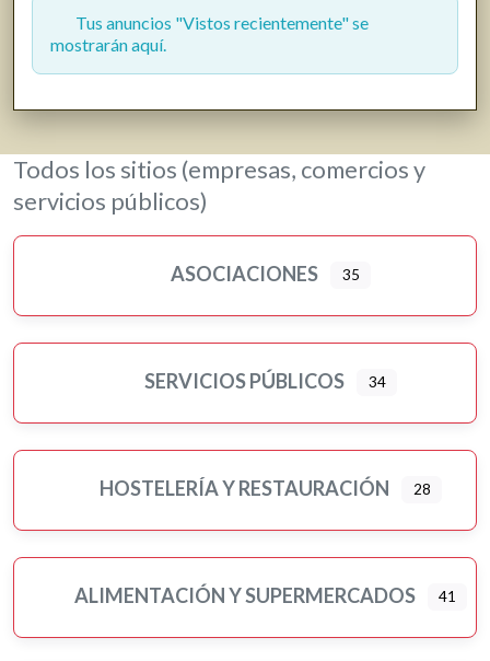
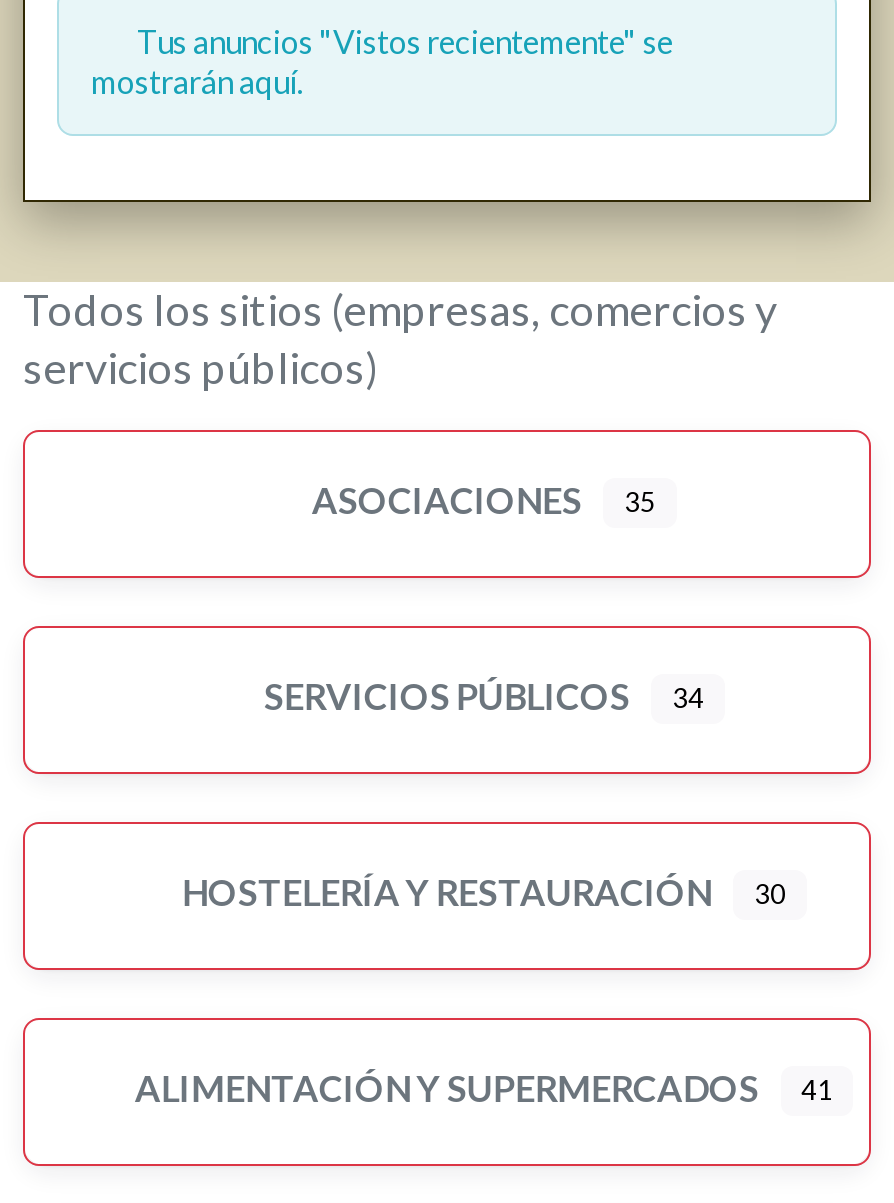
- 28
+ 30
